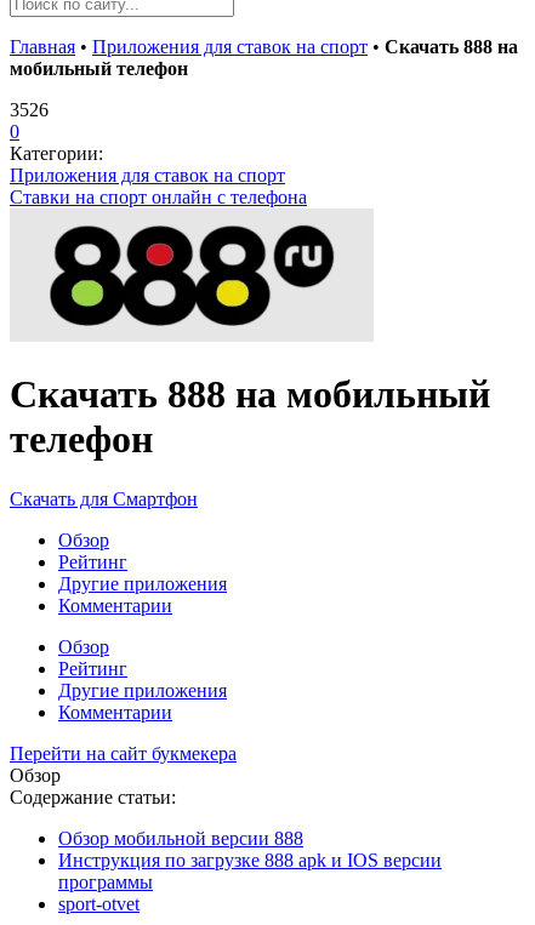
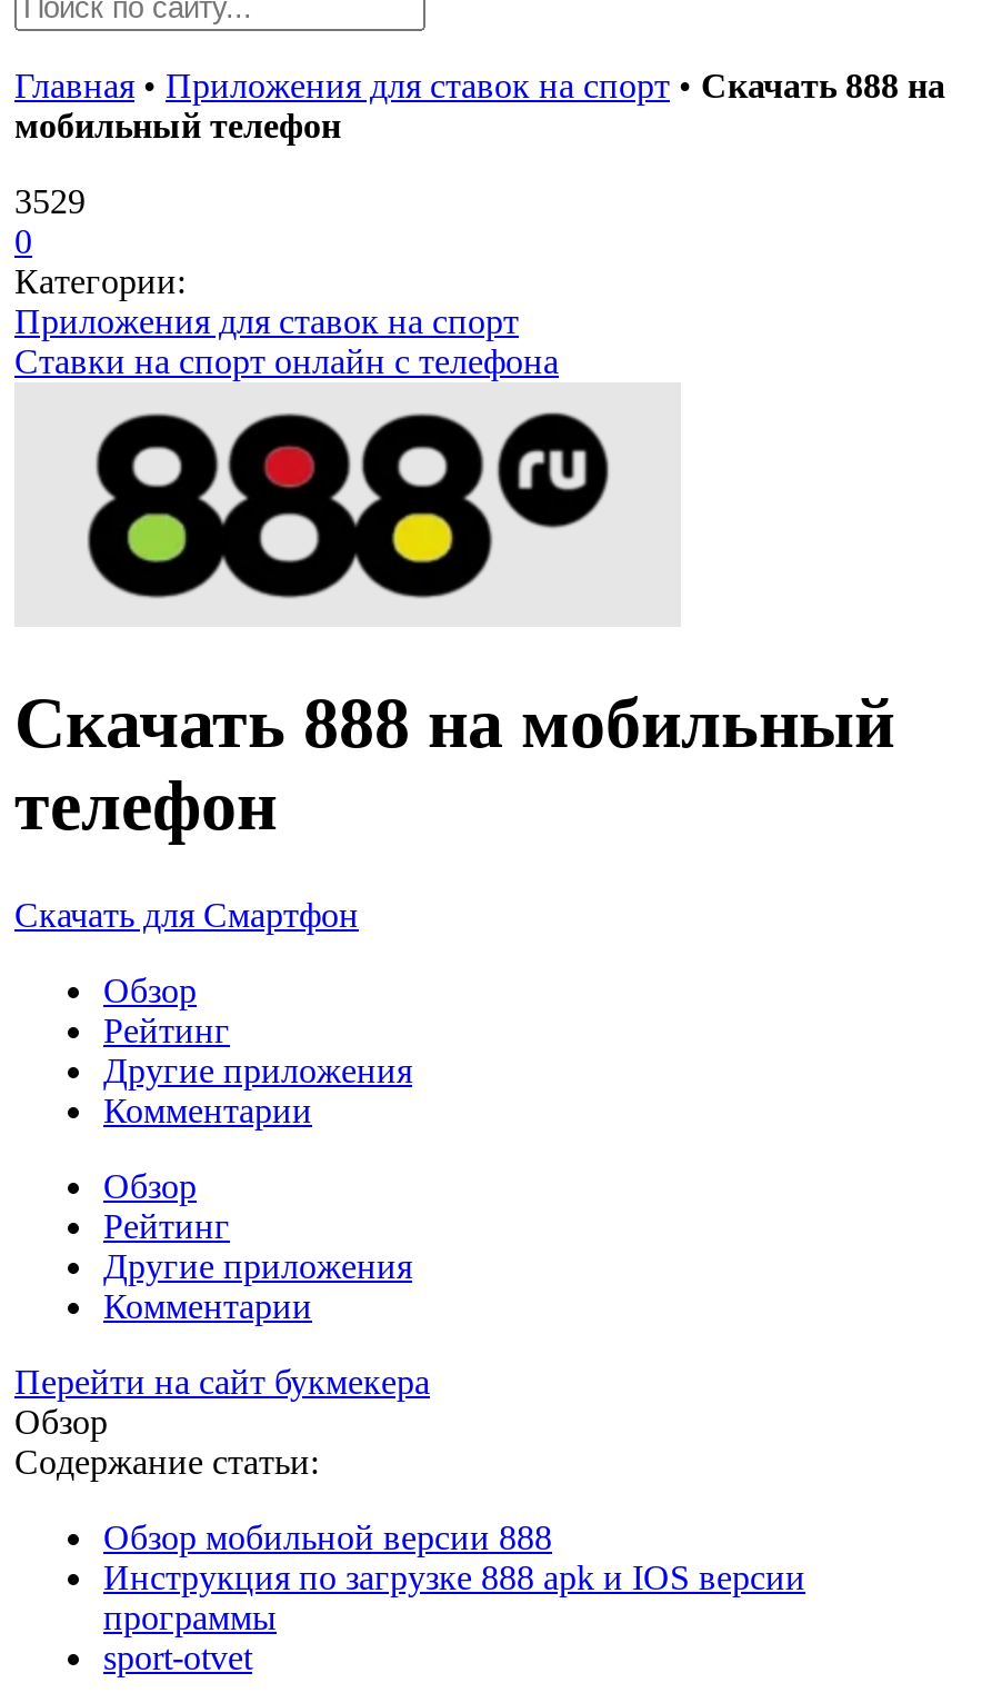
- 3526
+ 3529
